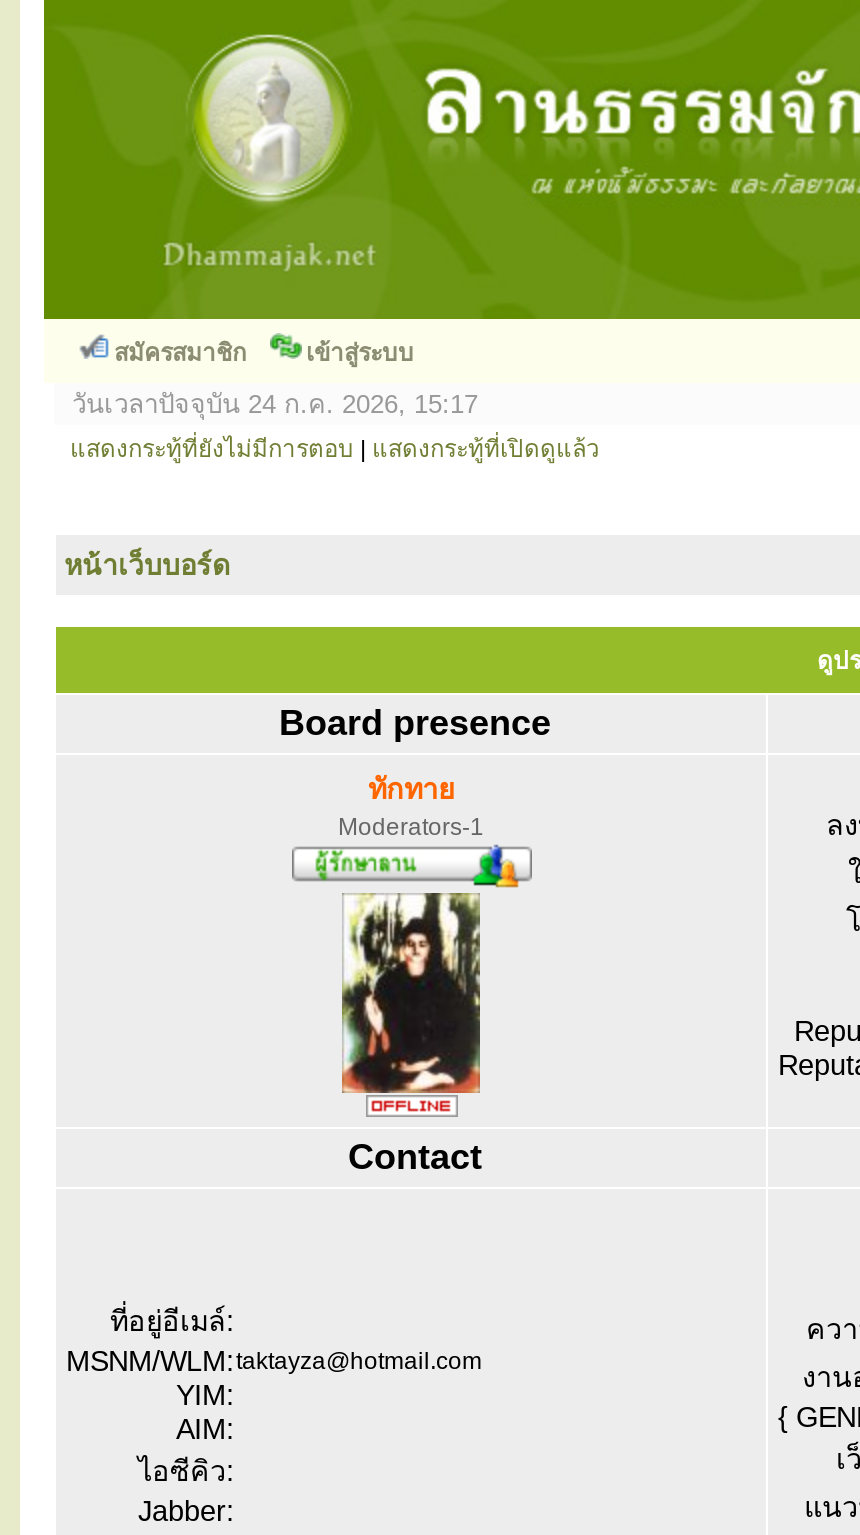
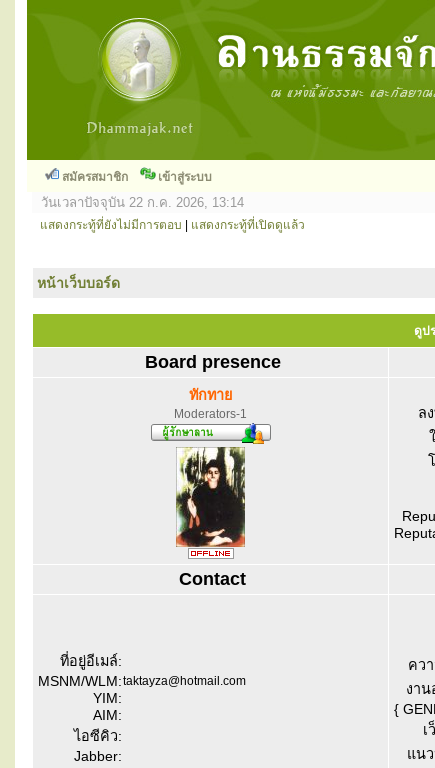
- วันเวลาปัจจุบัน 24 ก.ค. 2026, 15:17
+ วันเวลาปัจจุบัน 22 ก.ค. 2026, 13:14
